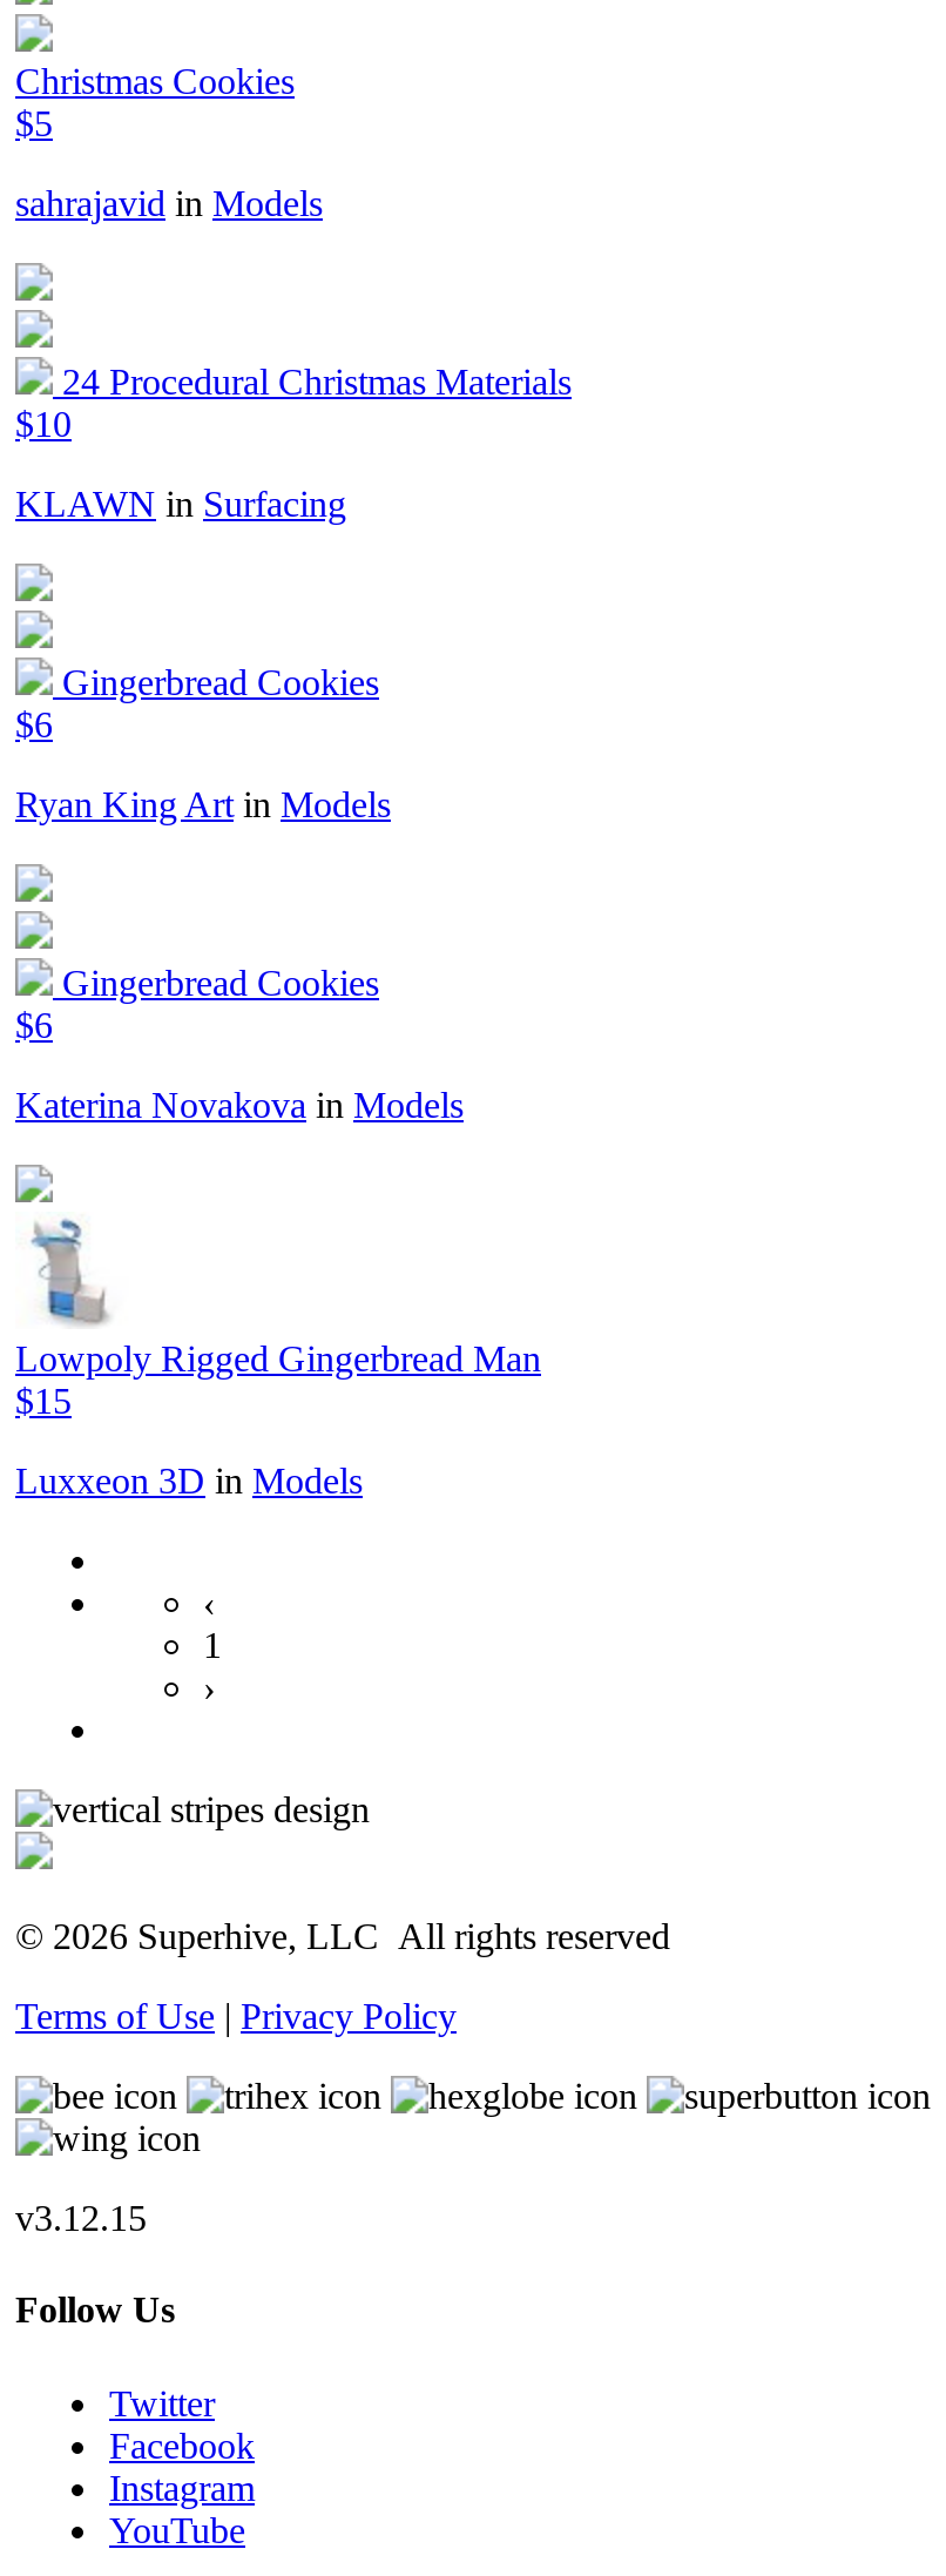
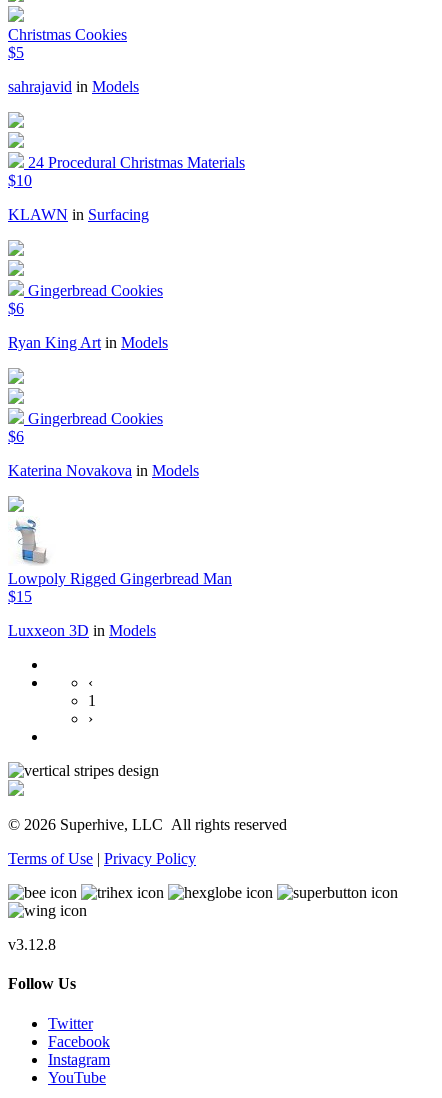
- v3.12.15
+ v3.12.8
